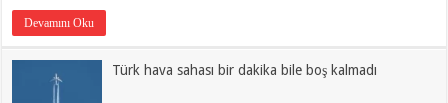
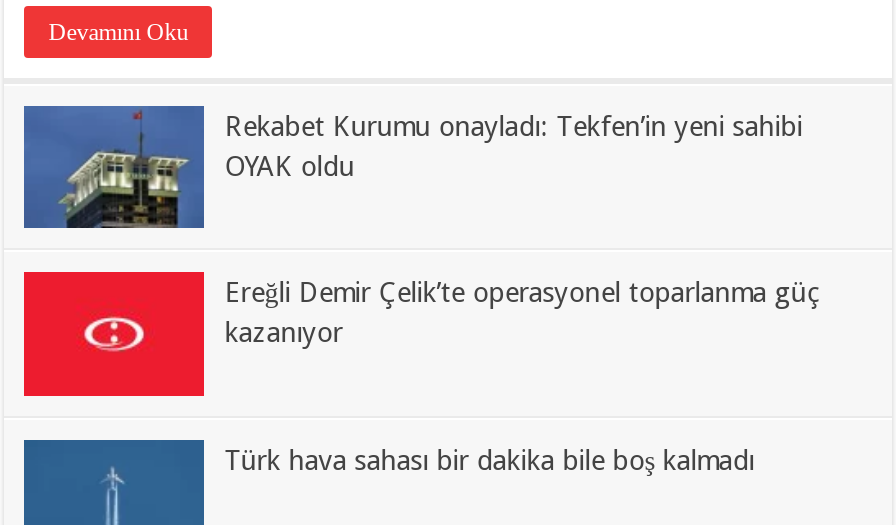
+ [image]
+ Ereğli Demir Çelik’te operasyonel toparlanma güç
+ kazanıyor

+ [image]
+ Rekabet Kurumu onayladı: Tekfen’in yeni sahibi
+ OYAK oldu
